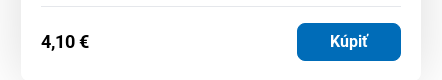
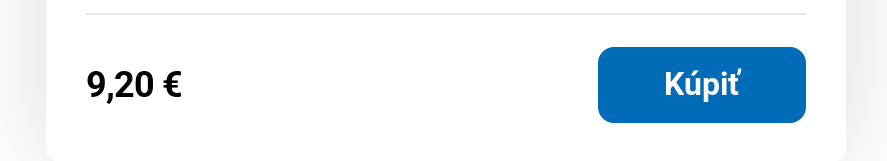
- 4,10 €
+ 9,20 €
